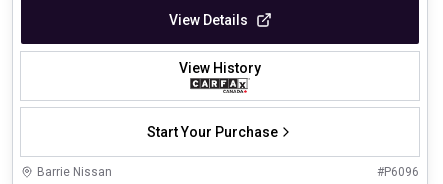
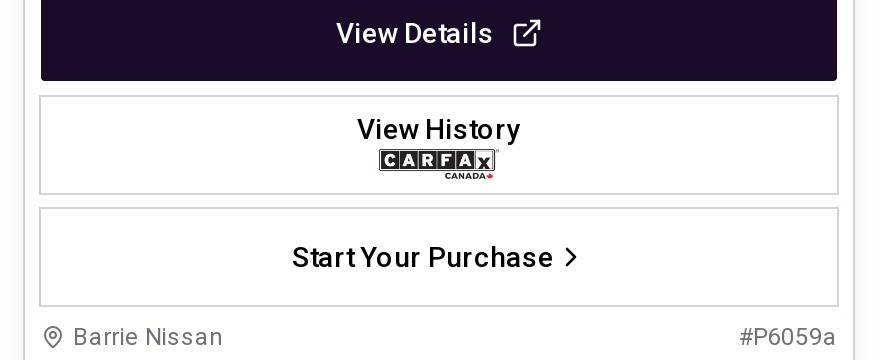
- #P6096
+ #P6059a
